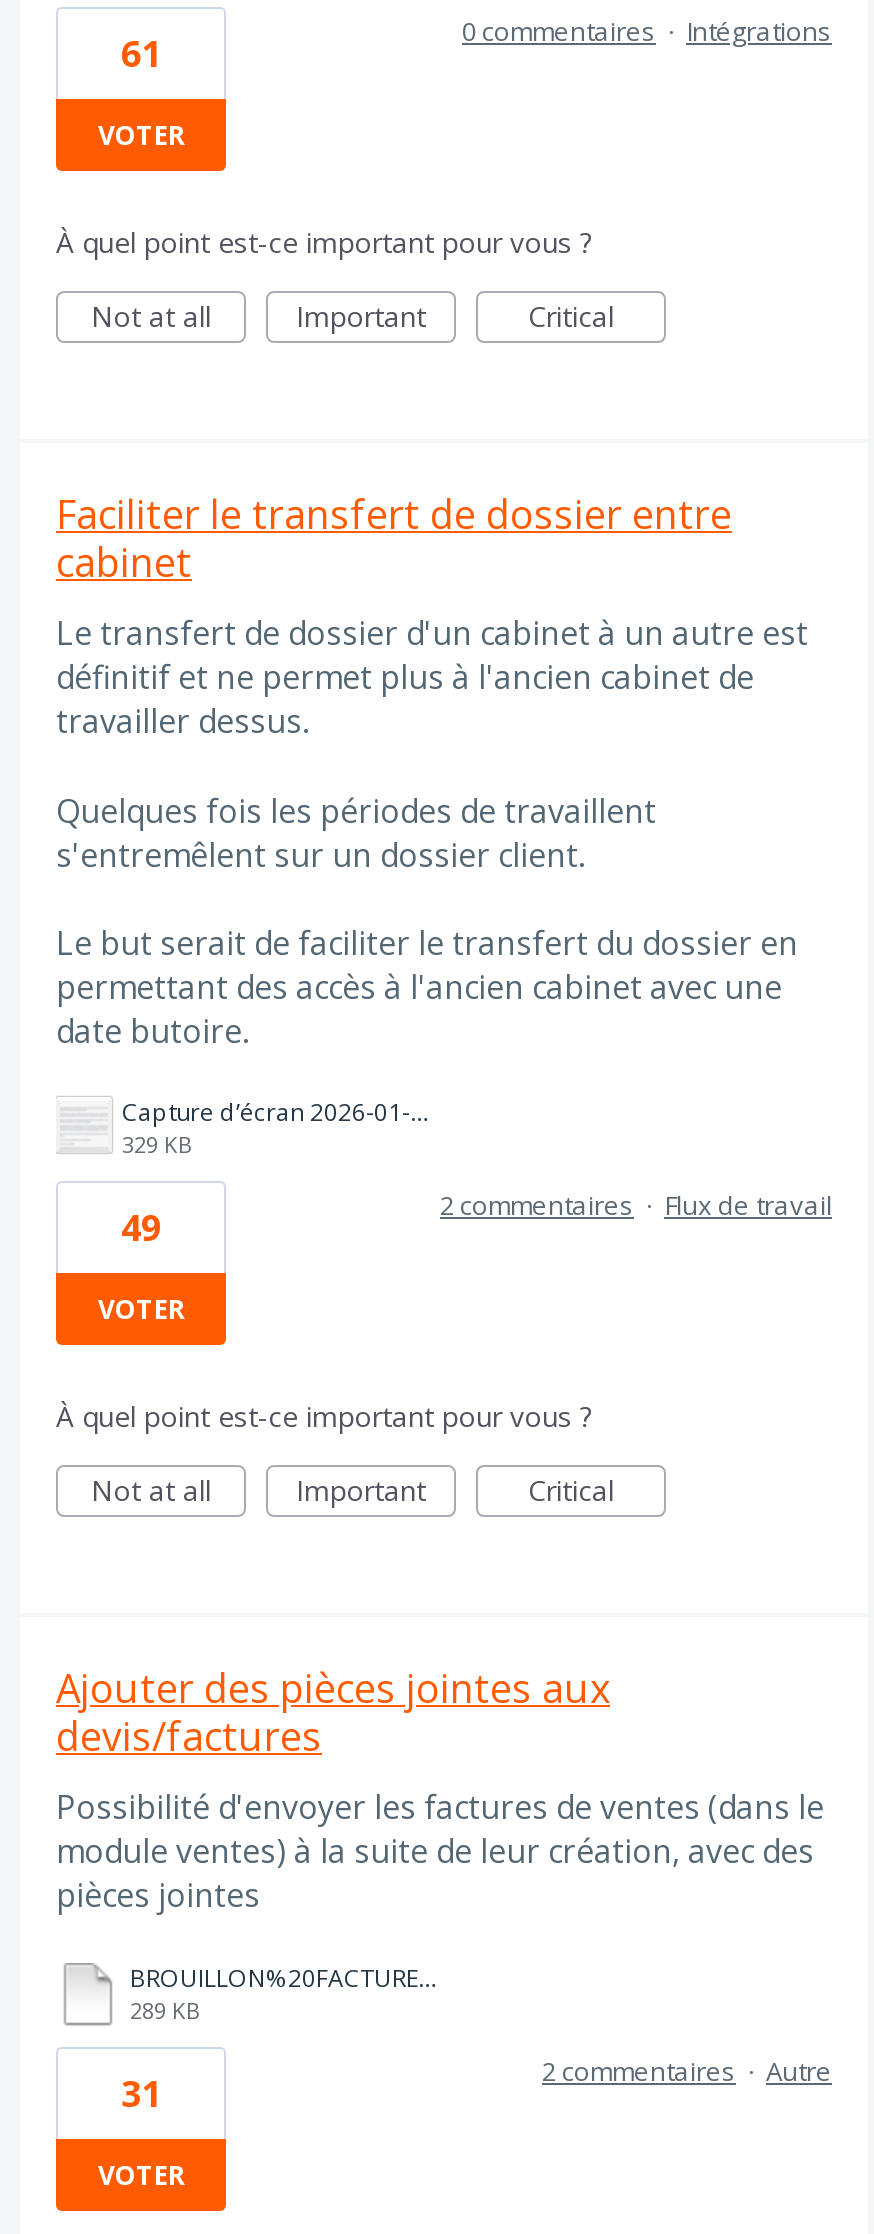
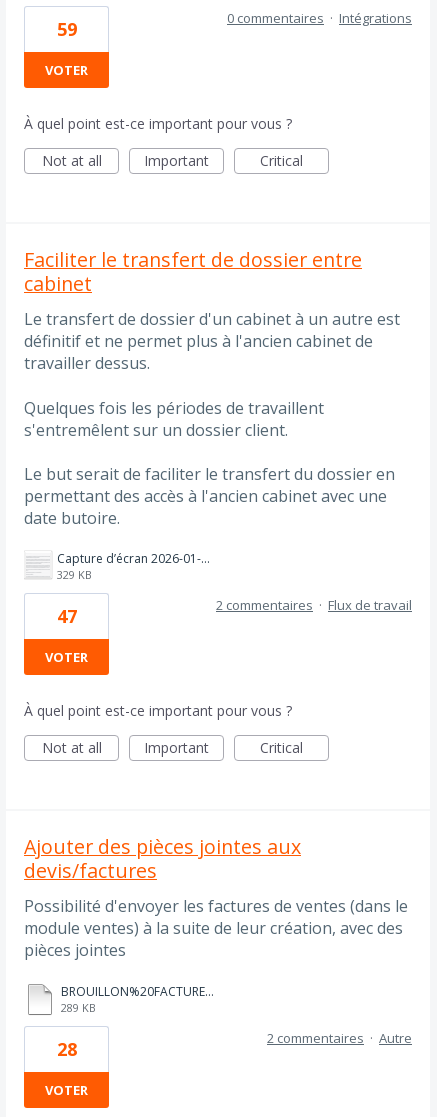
- 61
+ 59

- 49
+ 47

- 31
+ 28
